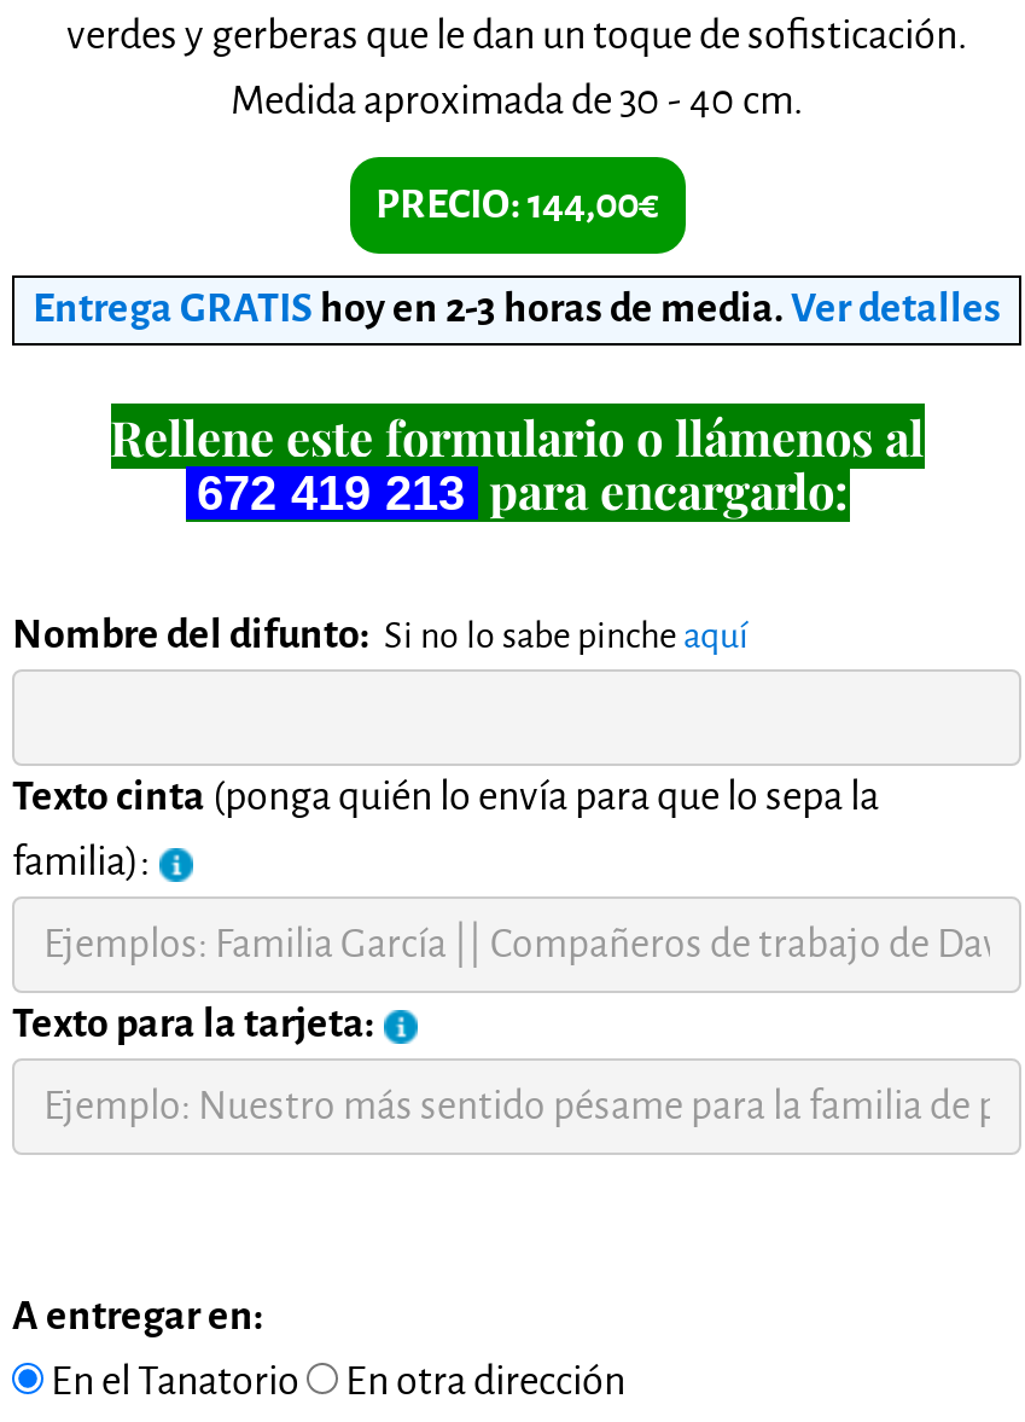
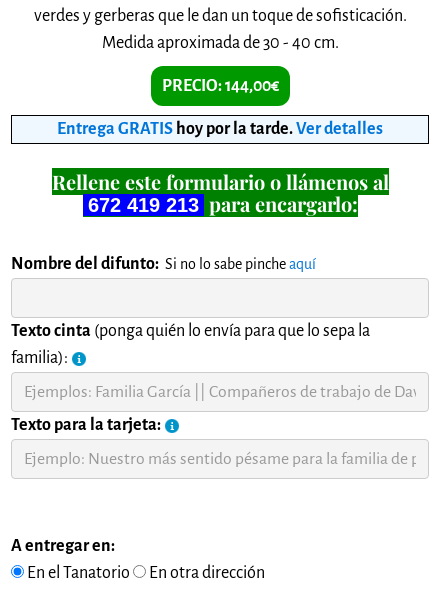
- Entrega GRATIS hoy en 2-3 horas de media. Ver detalles
+ Entrega GRATIS hoy por la tarde. Ver detalles
